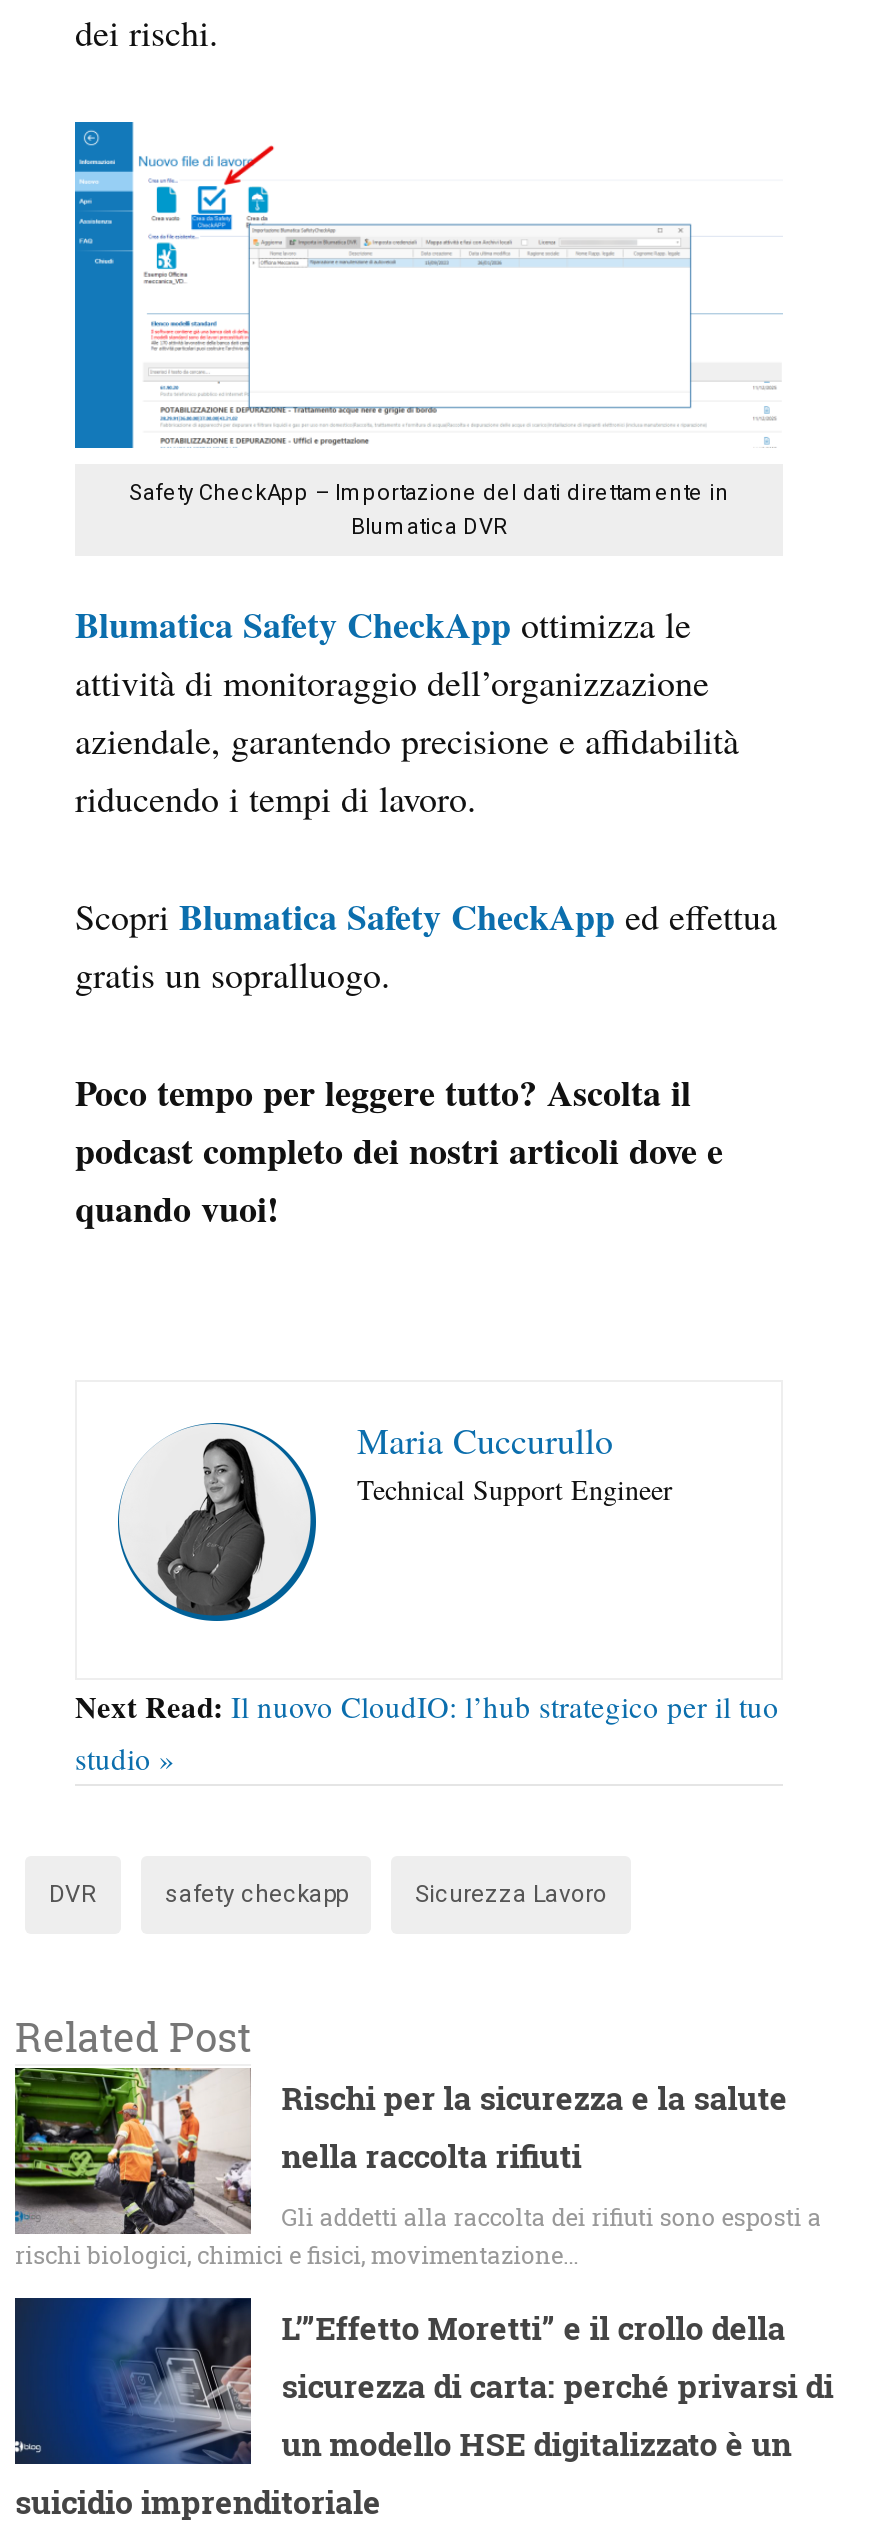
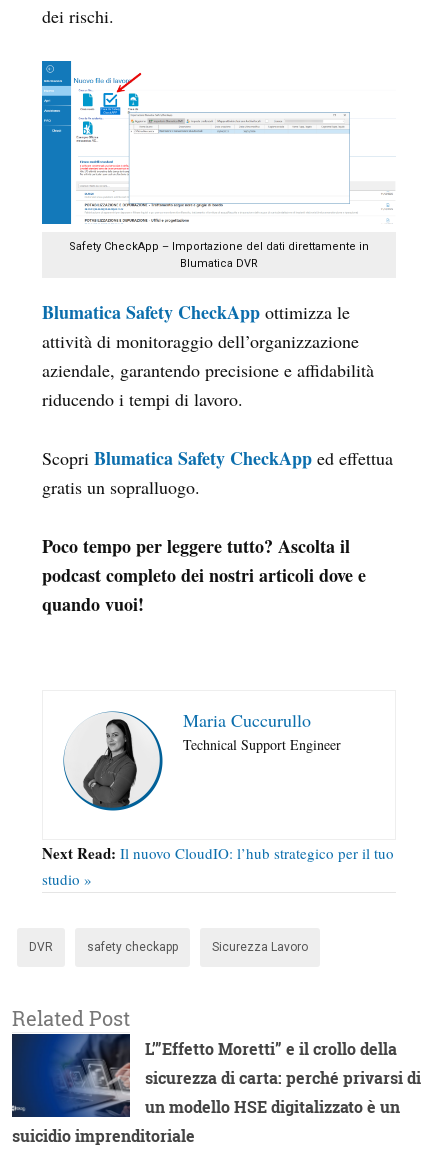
- [image]
- Rischi per la sicurezza e la salute
- nella raccolta rifiuti
- Gli addetti alla raccolta dei rifiuti sono esposti a
- rischi biologici, chimici e fisici, movimentazione…
